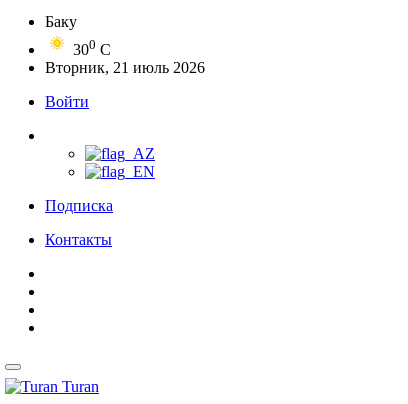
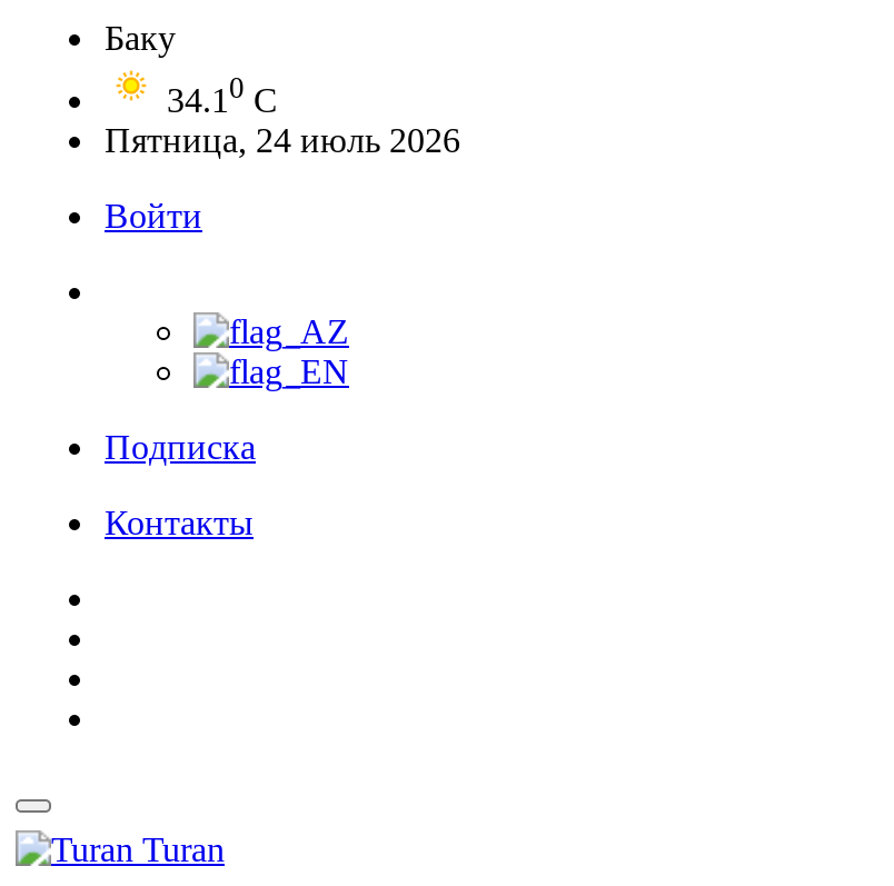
- 300 C
+ 34.10 C

- Вторник, 21 июль 2026
+ Пятница, 24 июль 2026
